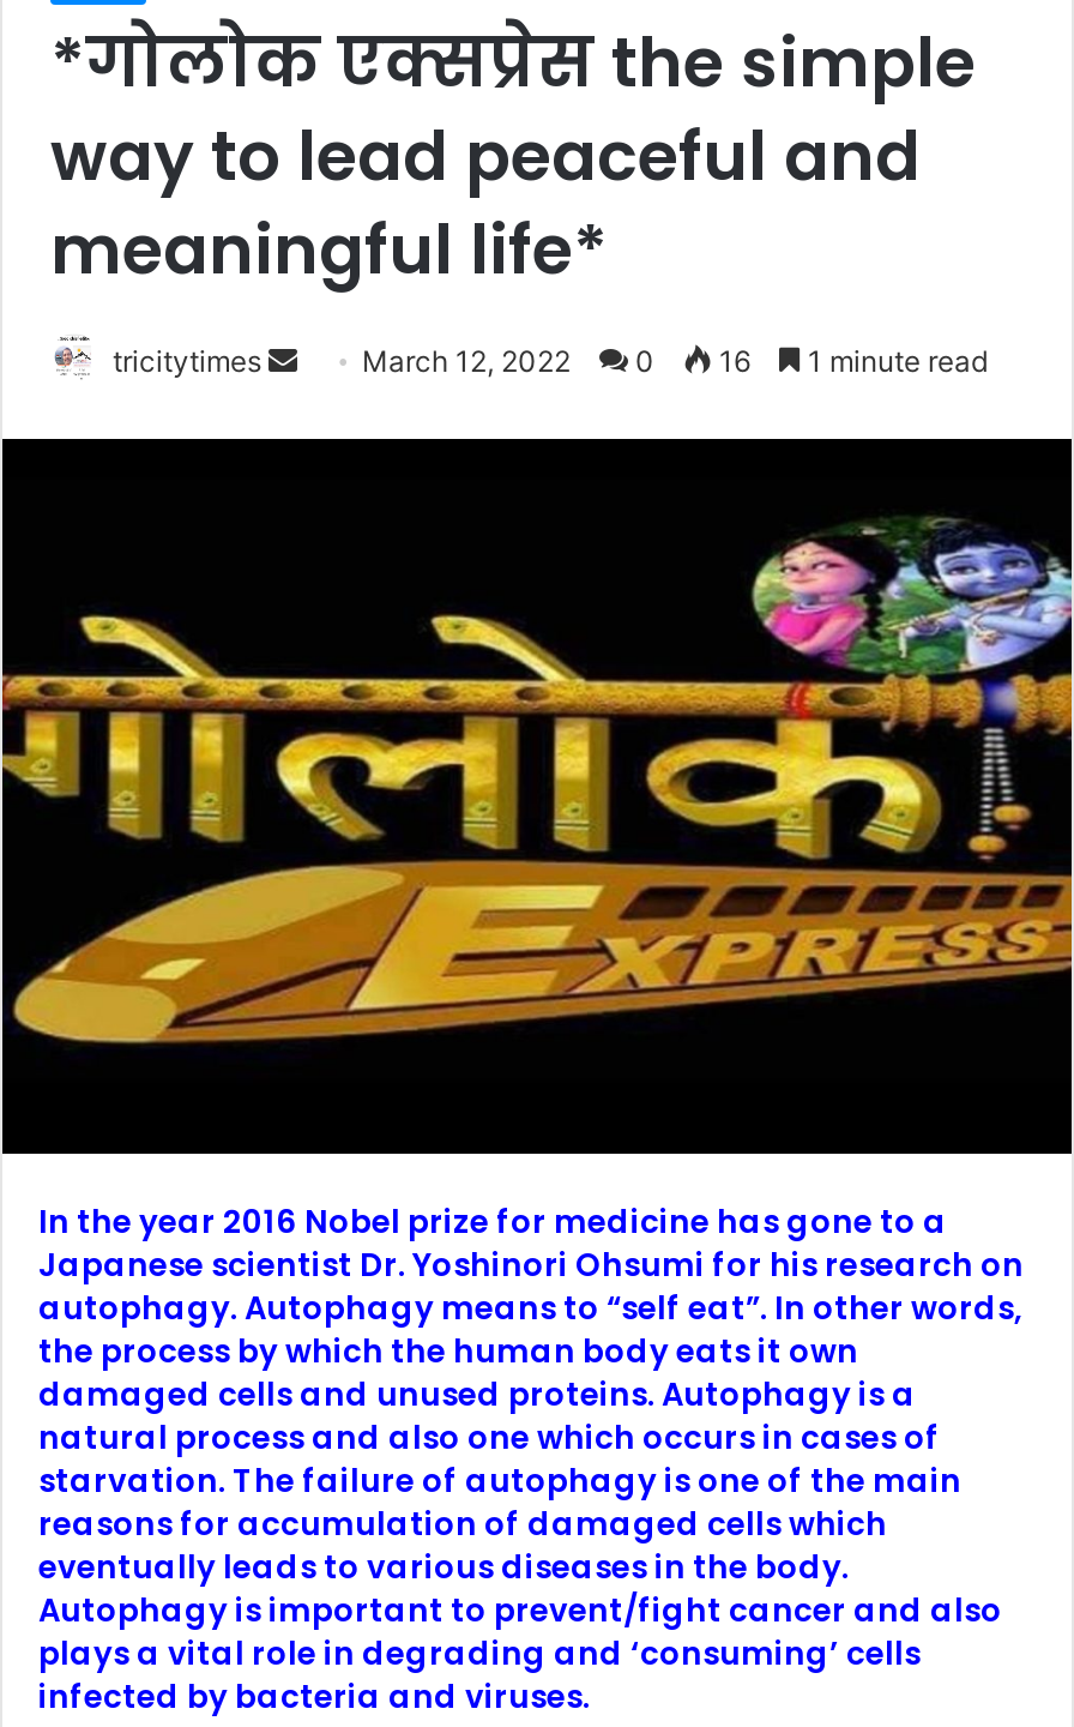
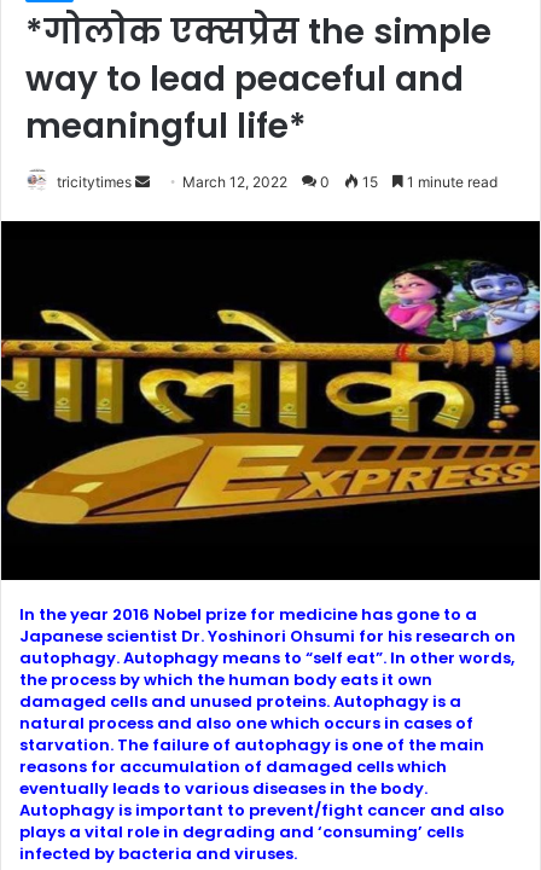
- 16
+ 15
